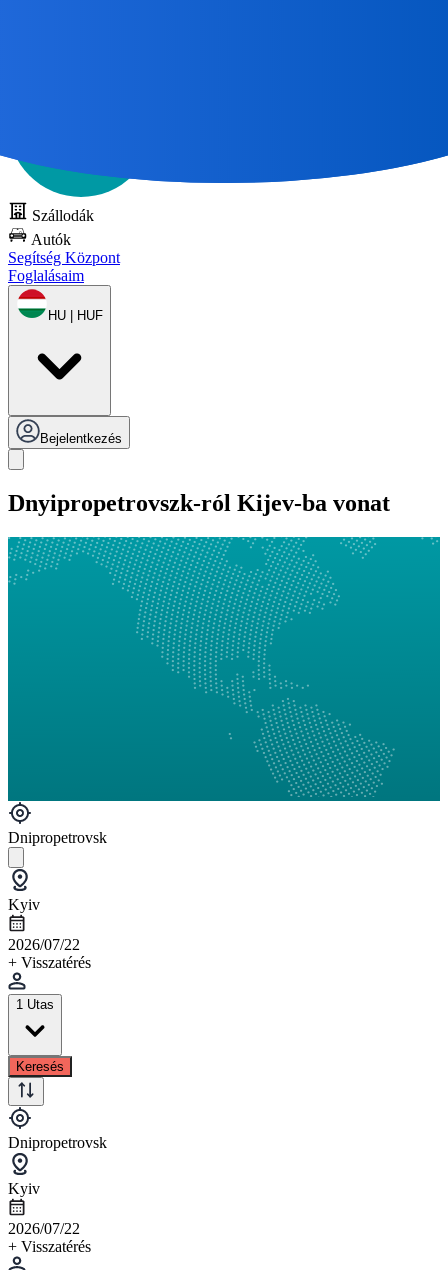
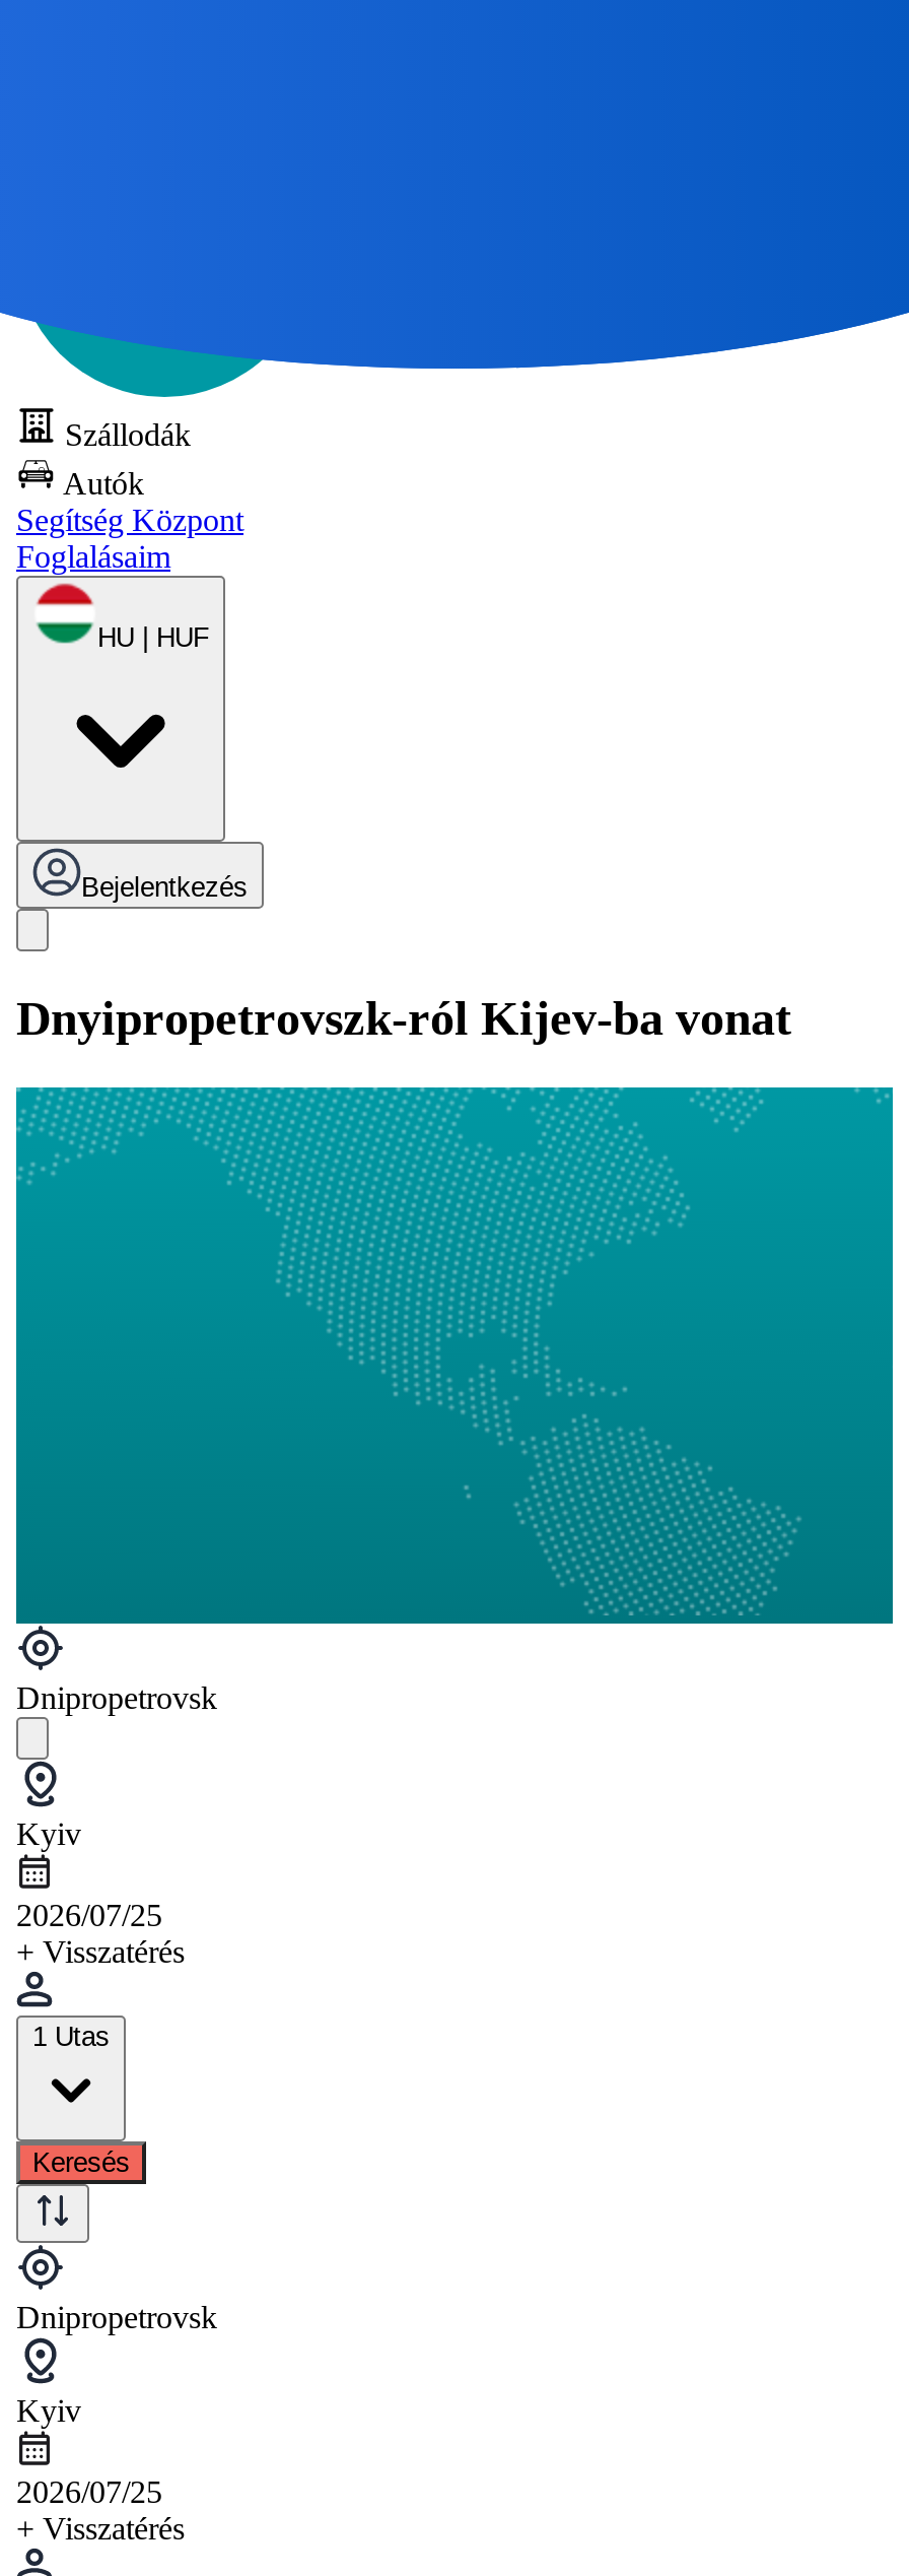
- 2026/07/22
+ 2026/07/25

- 2026/07/22
+ 2026/07/25
